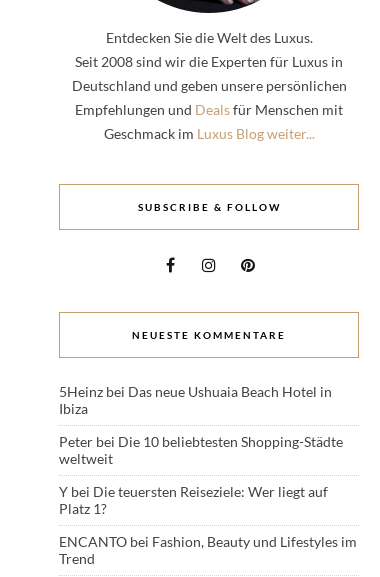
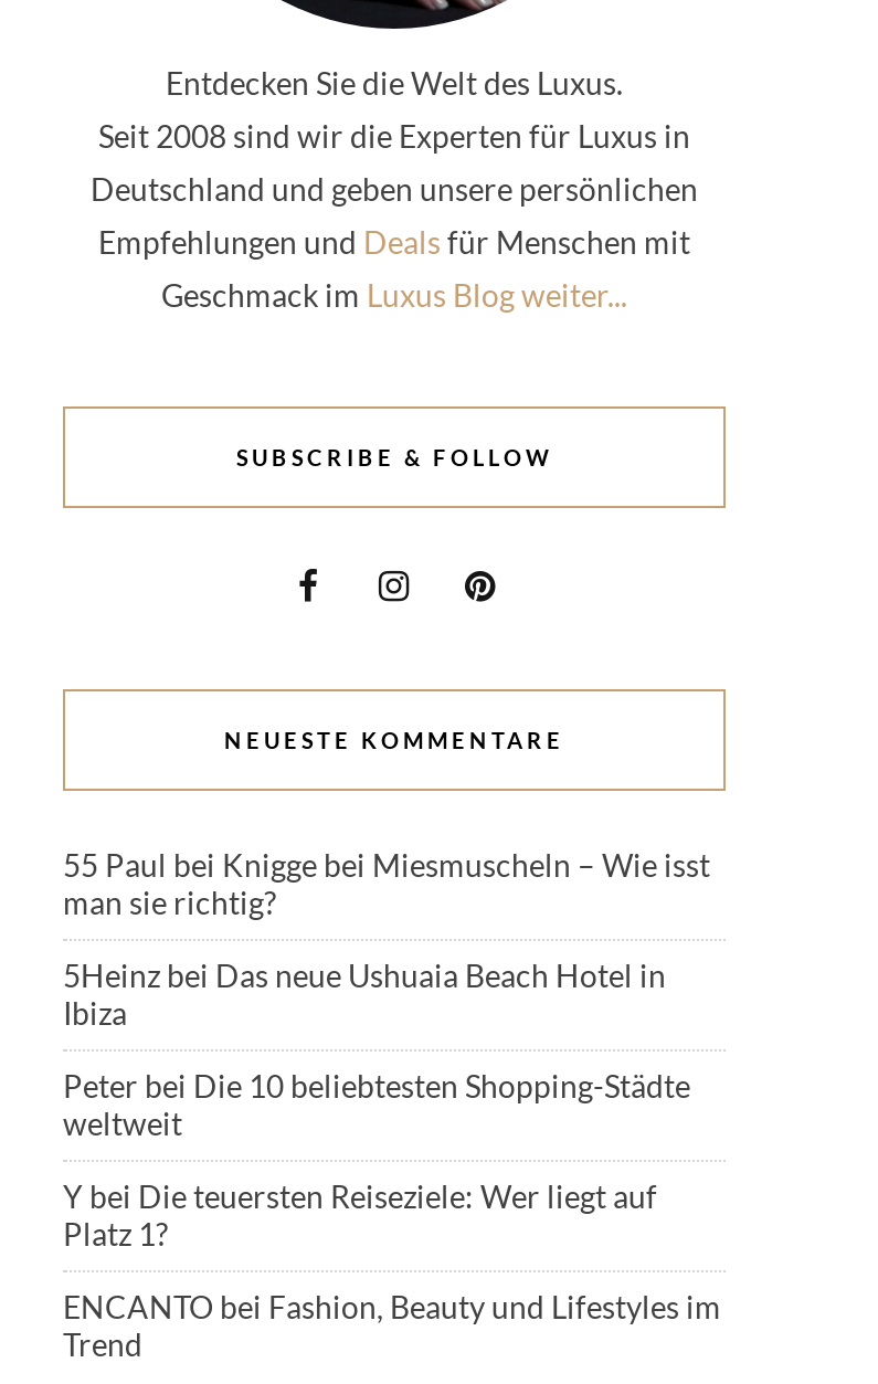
+ 55 Paul bei Knigge bei Miesmuscheln – Wie isst
+ man sie richtig?
